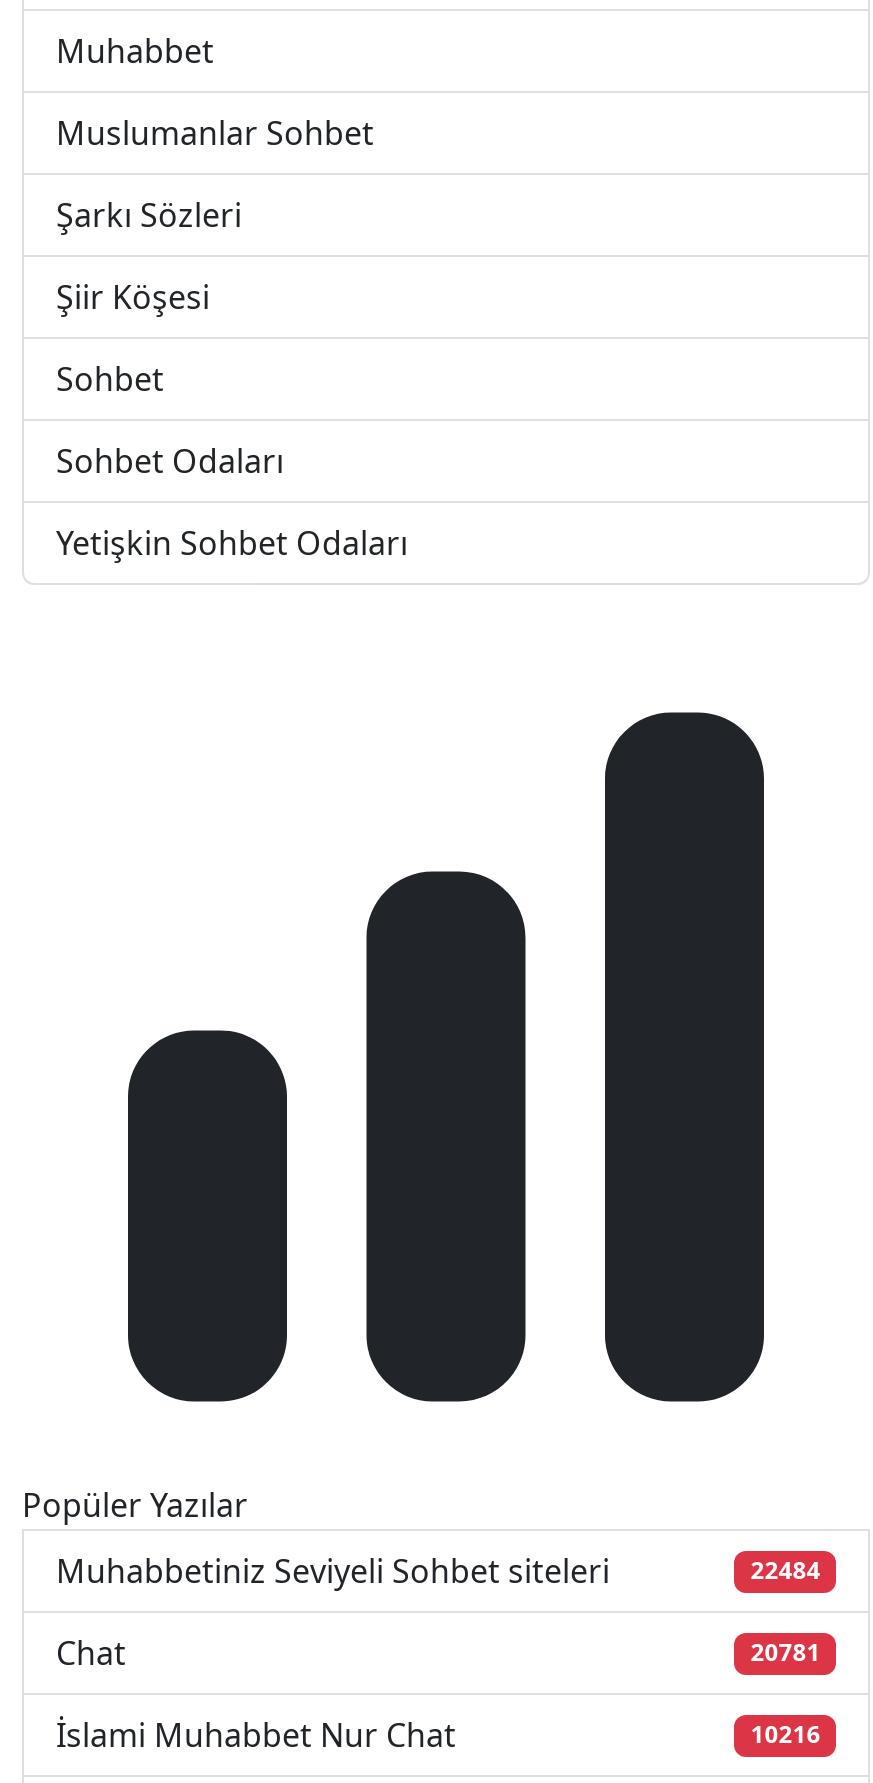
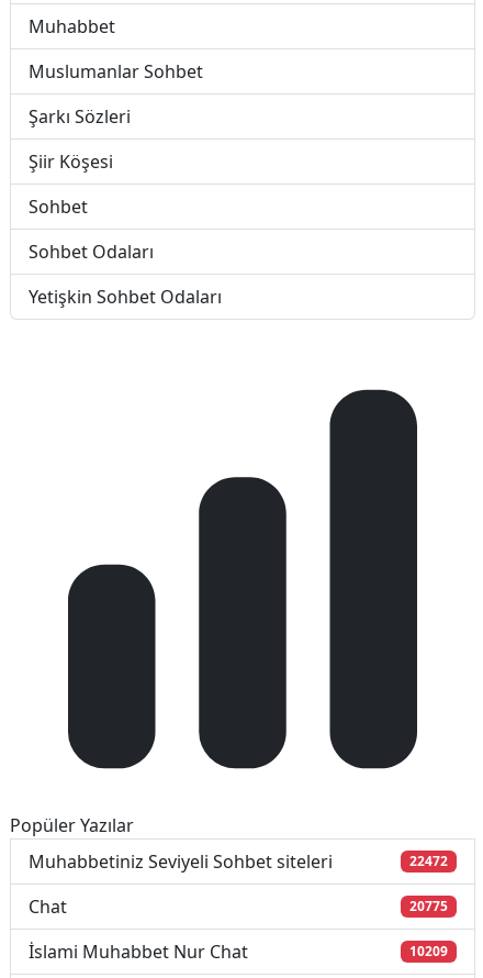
- 22484
+ 22472

- 20781
+ 20775

- 10216
+ 10209
